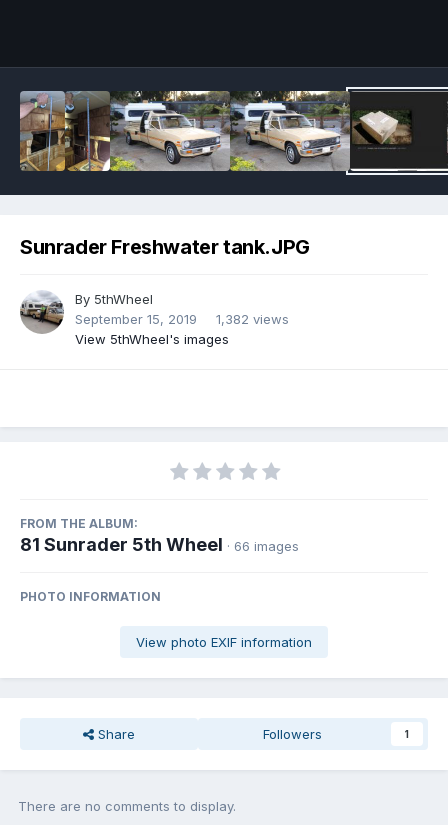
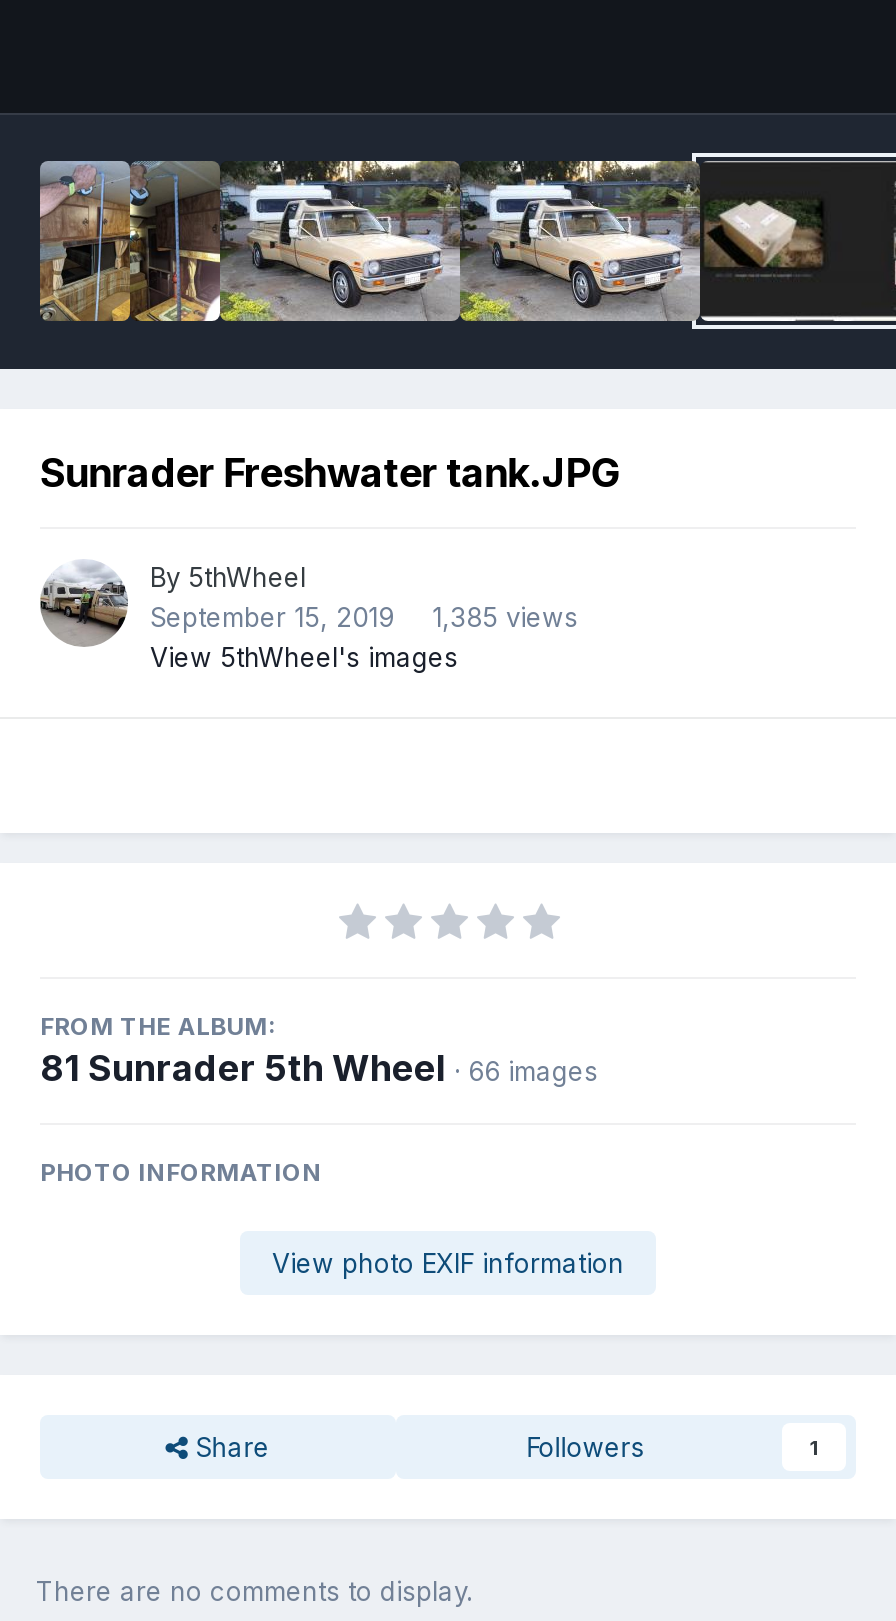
- September 15, 2019 1,382 views
+ September 15, 2019 1,385 views
